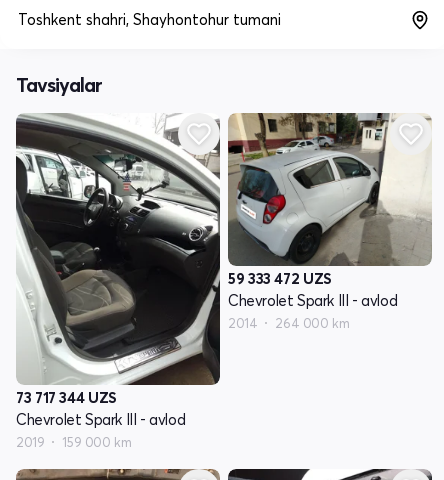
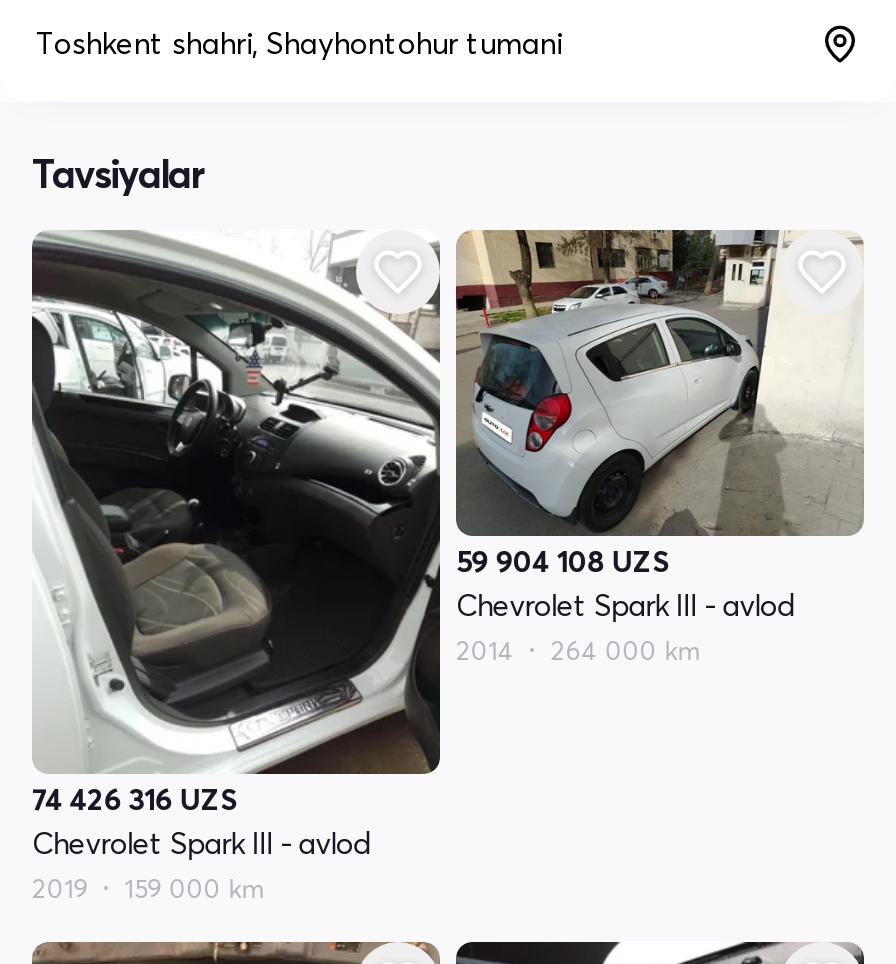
- 59 333 472 UZS
+ 59 904 108 UZS

- 73 717 344 UZS
+ 74 426 316 UZS
